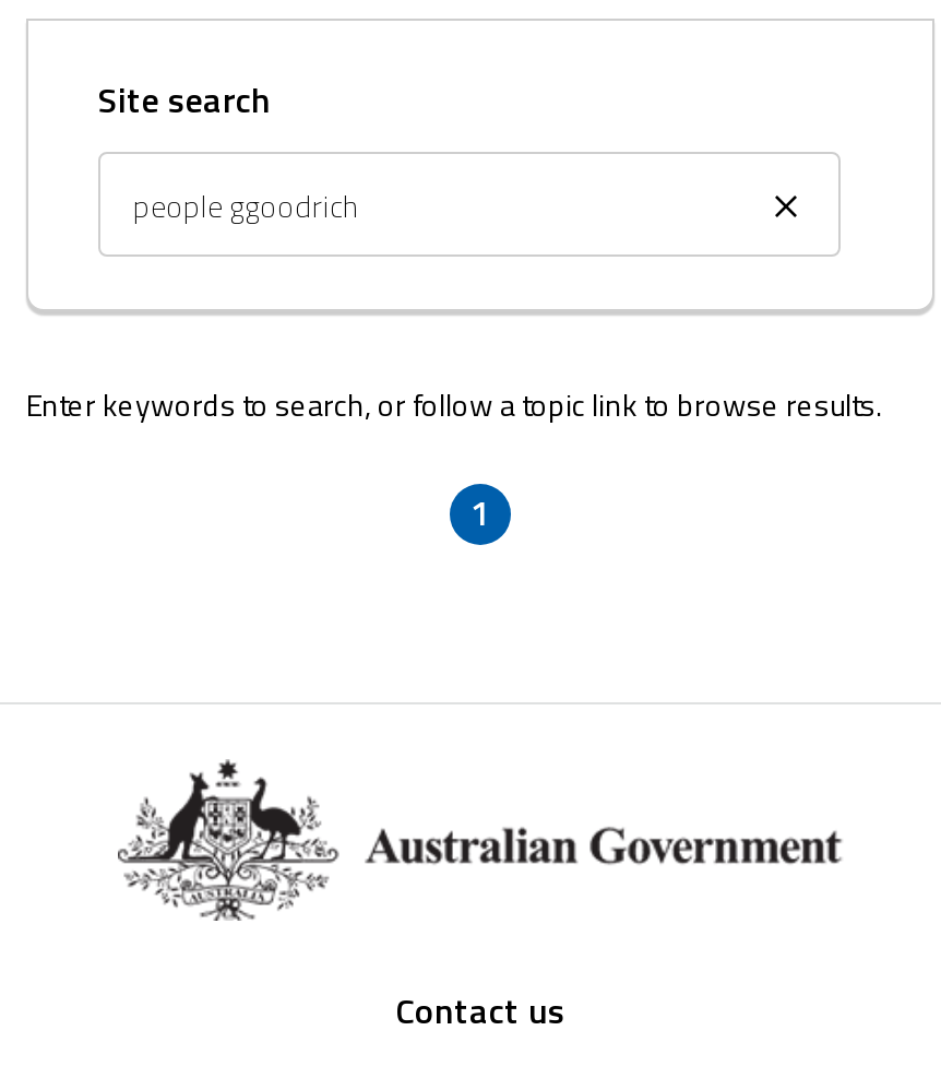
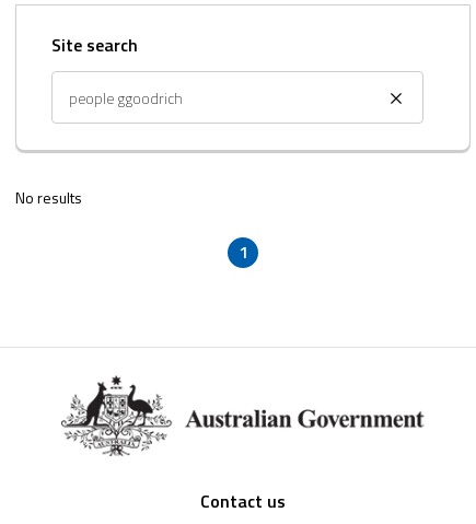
- Enter keywords to search, or follow a topic link to browse results.
+ No results
